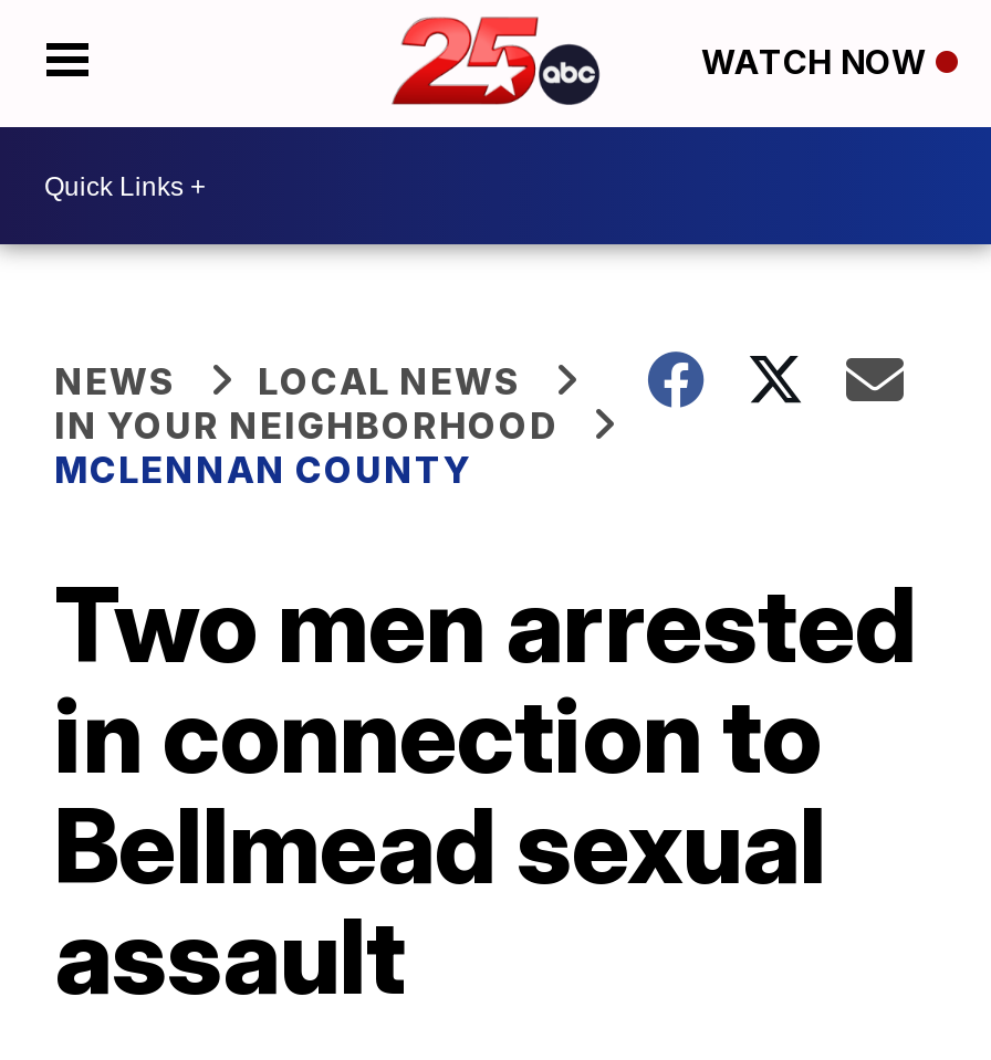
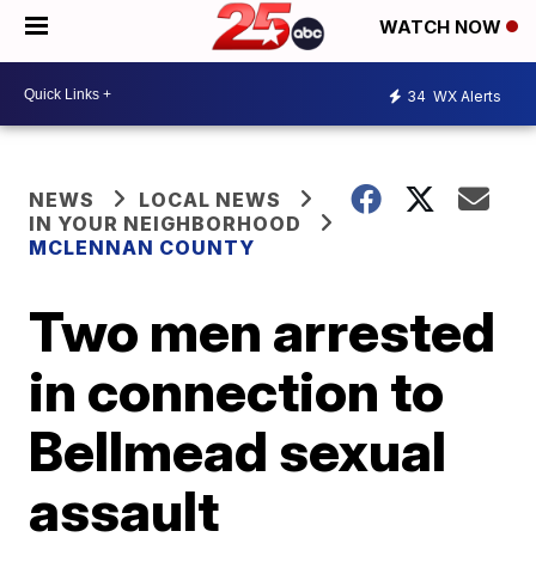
+ 34 WX Alerts
